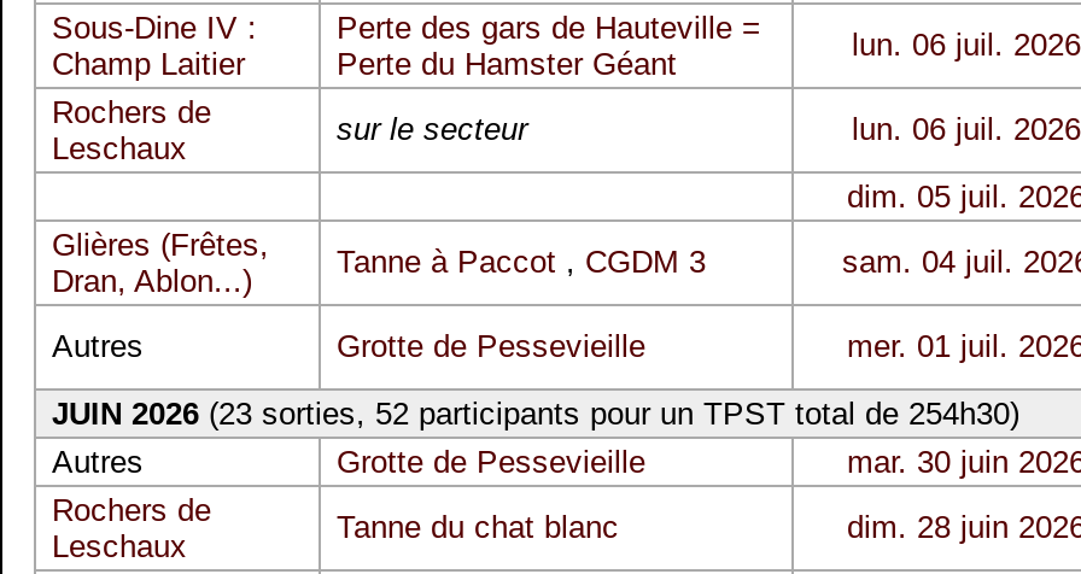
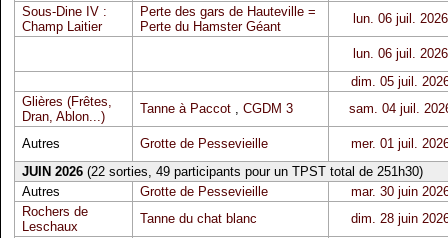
- Rochers de
- Leschaux

- sur le secteur

- JUIN 2026 (23 sorties, 52 participants pour un TPST total de 254h30)
+ JUIN 2026 (22 sorties, 49 participants pour un TPST total de 251h30)
